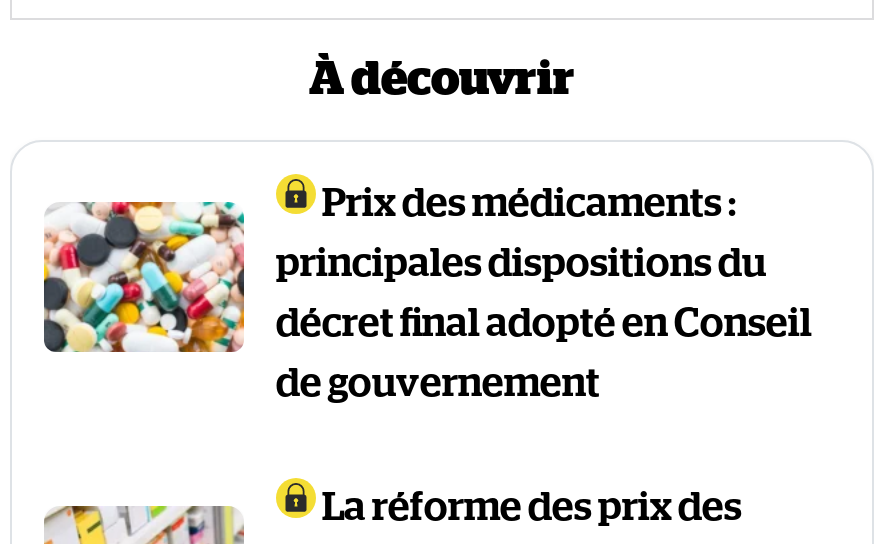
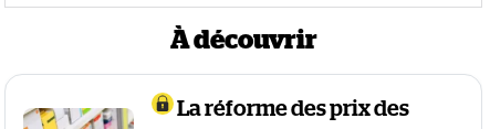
- [image]
- Prix des médicaments :
- principales dispositions du
- décret final adopté en Conseil
- de gouvernement
